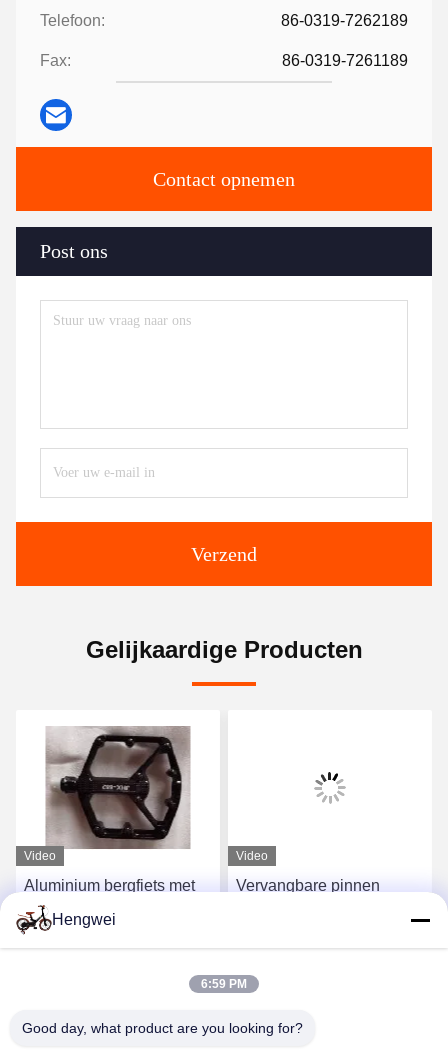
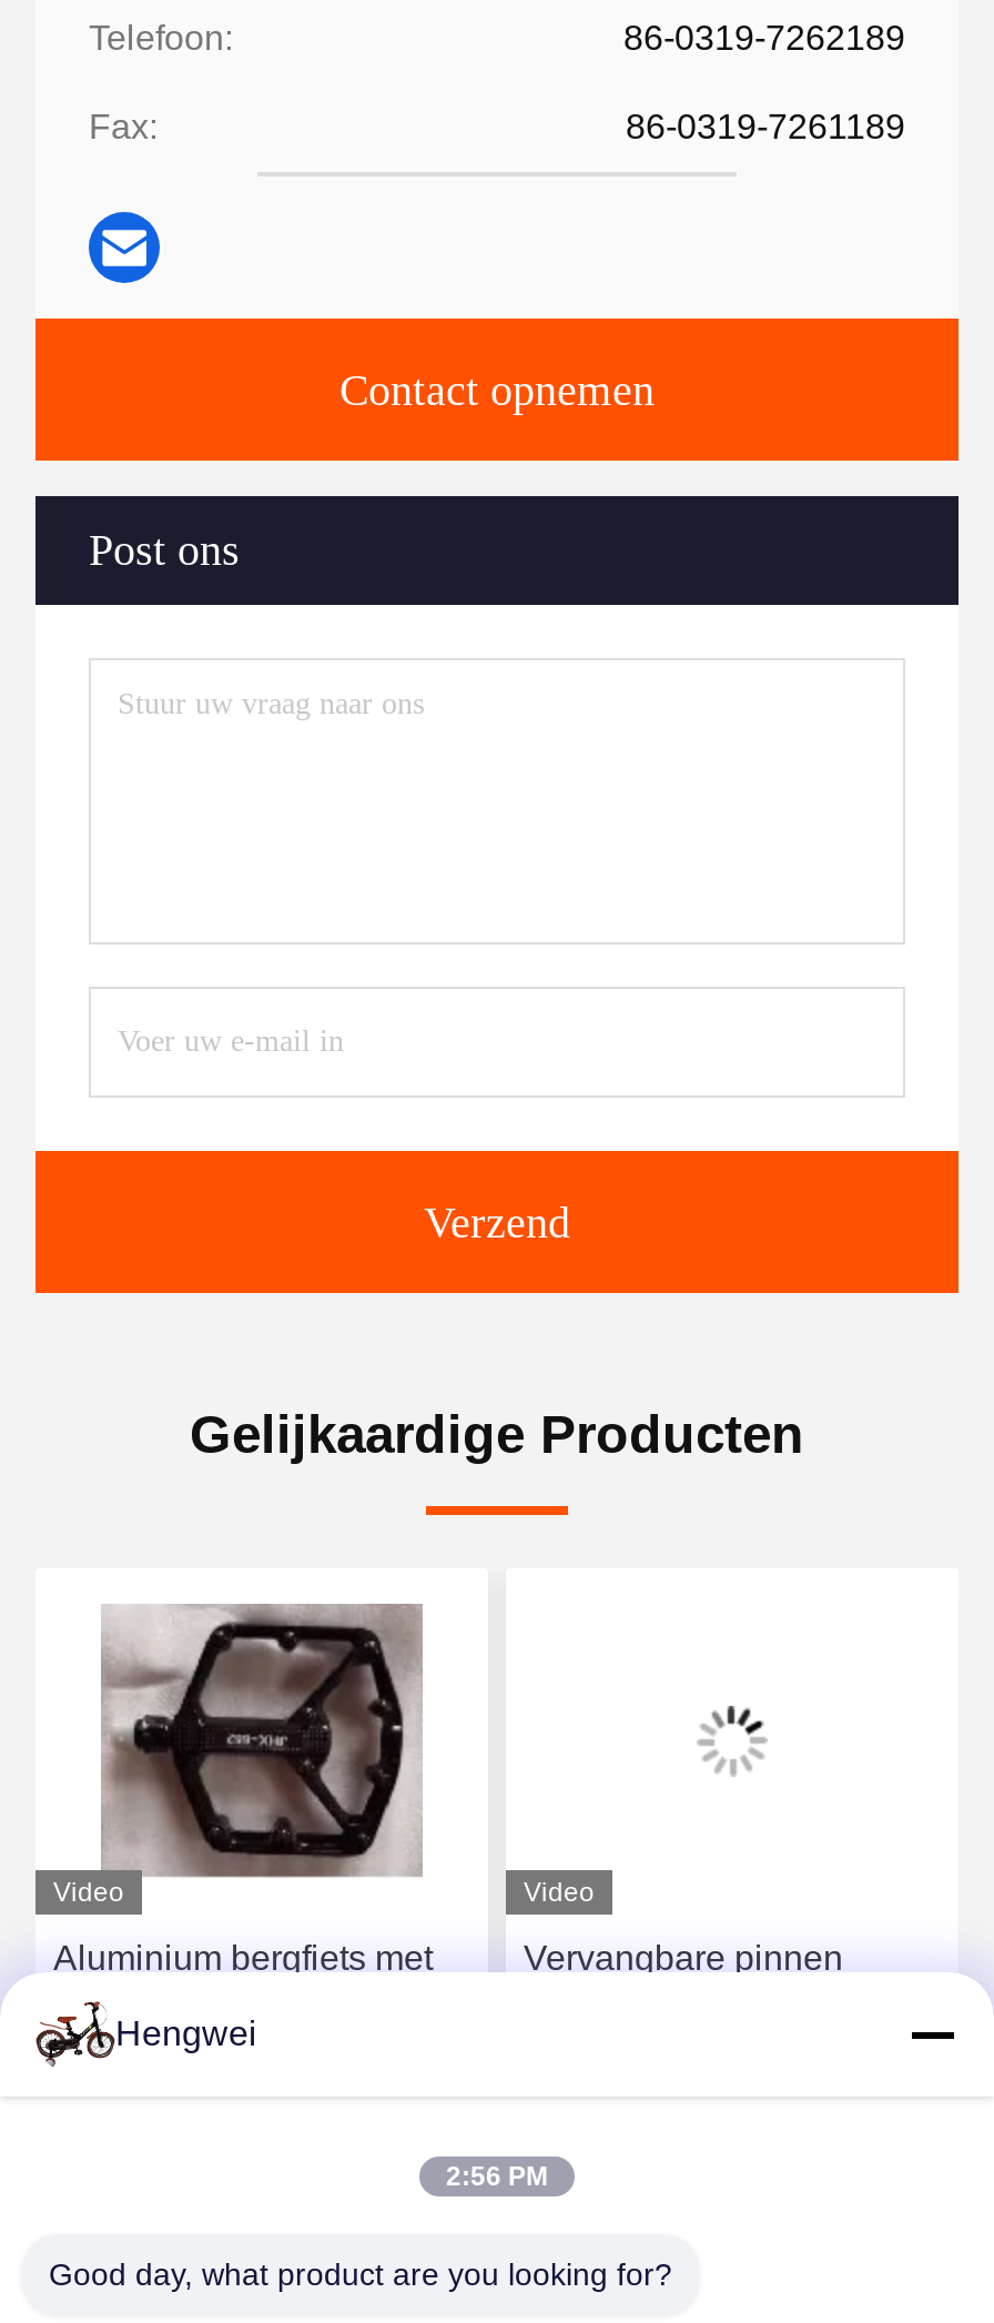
- 6:59 PM
+ 2:56 PM
